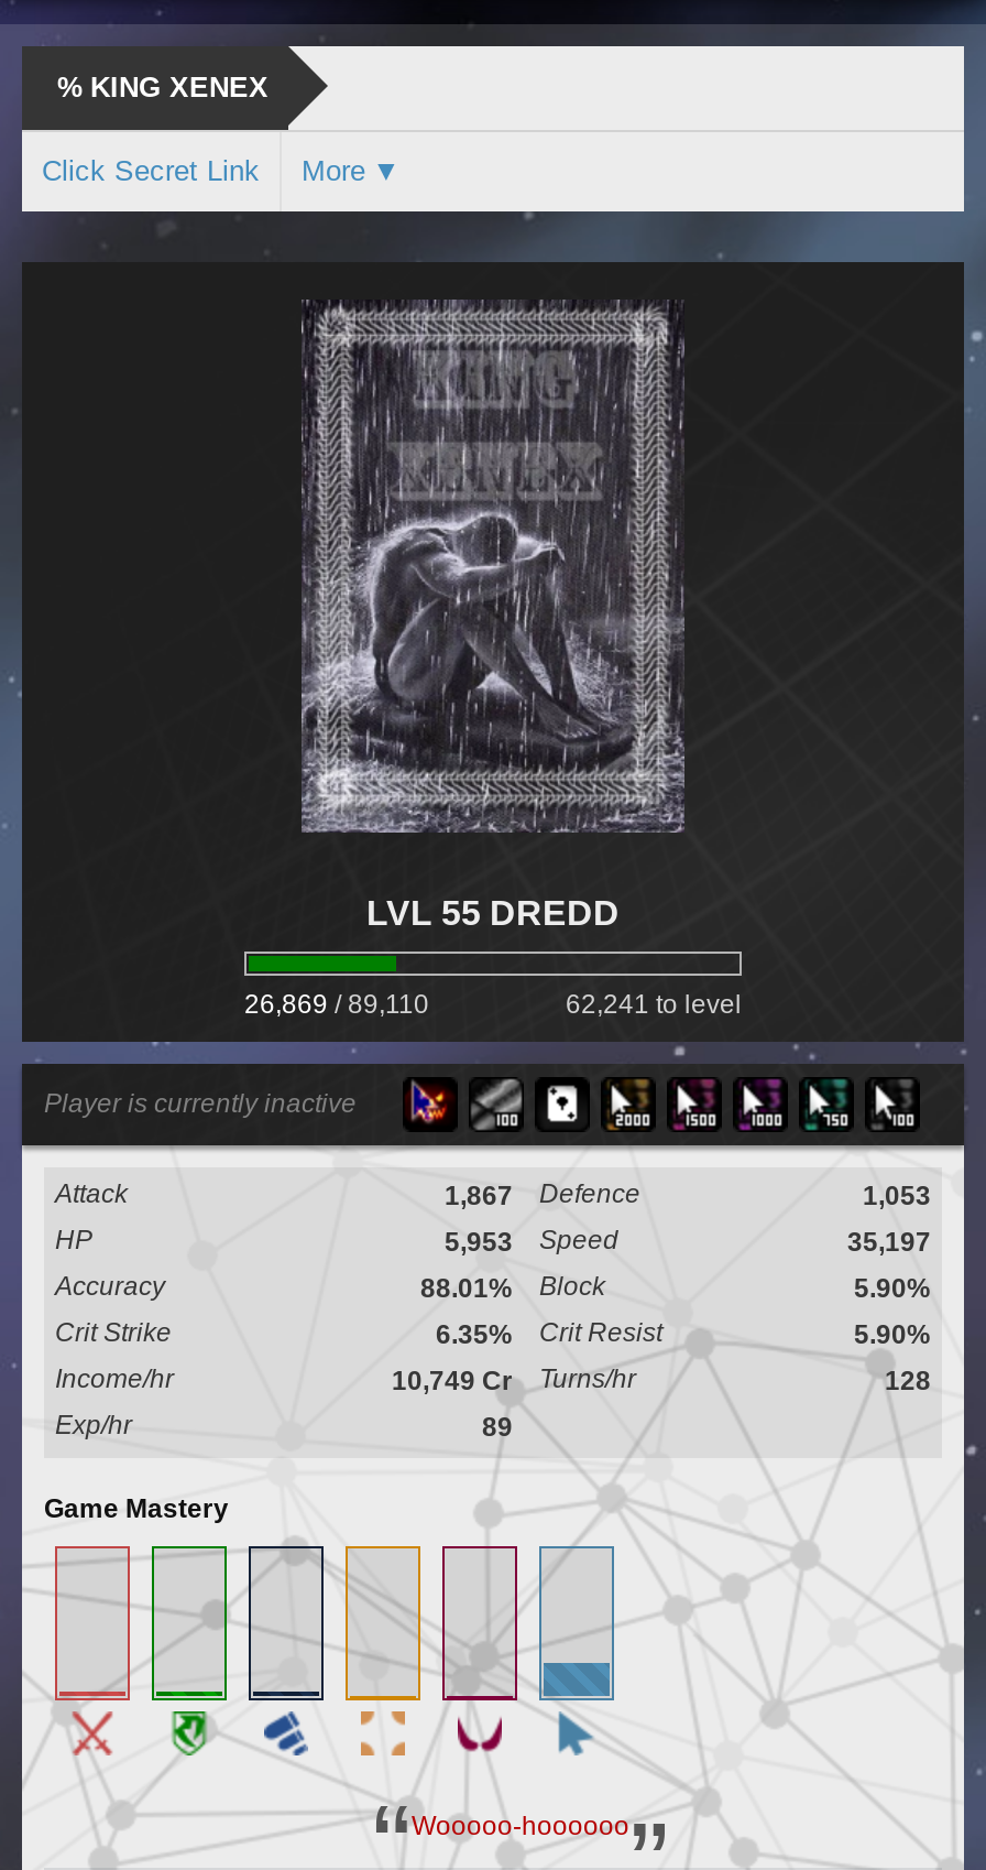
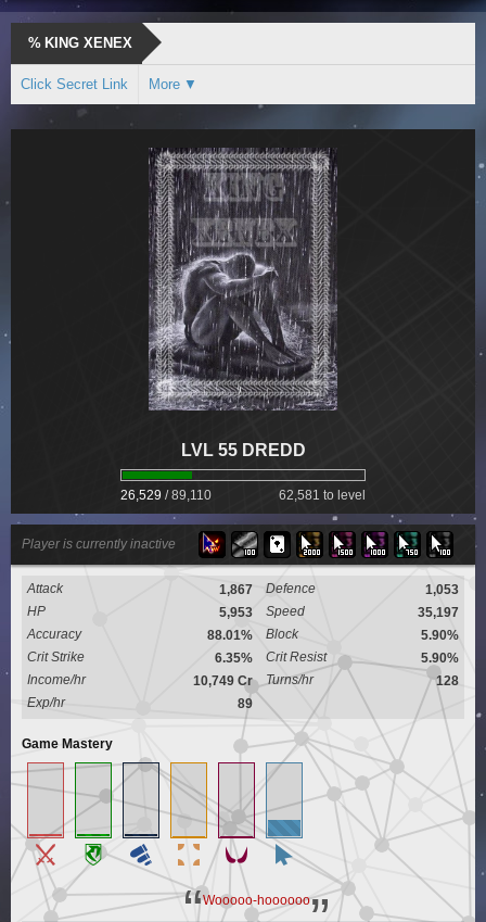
- 26,869 / 89,110
+ 26,529 / 89,110

- 62,241 to level
+ 62,581 to level
